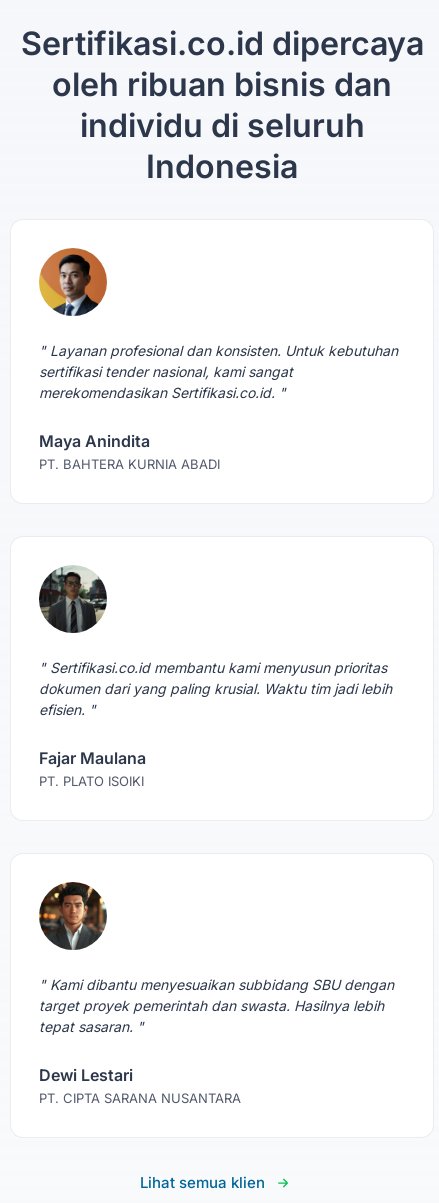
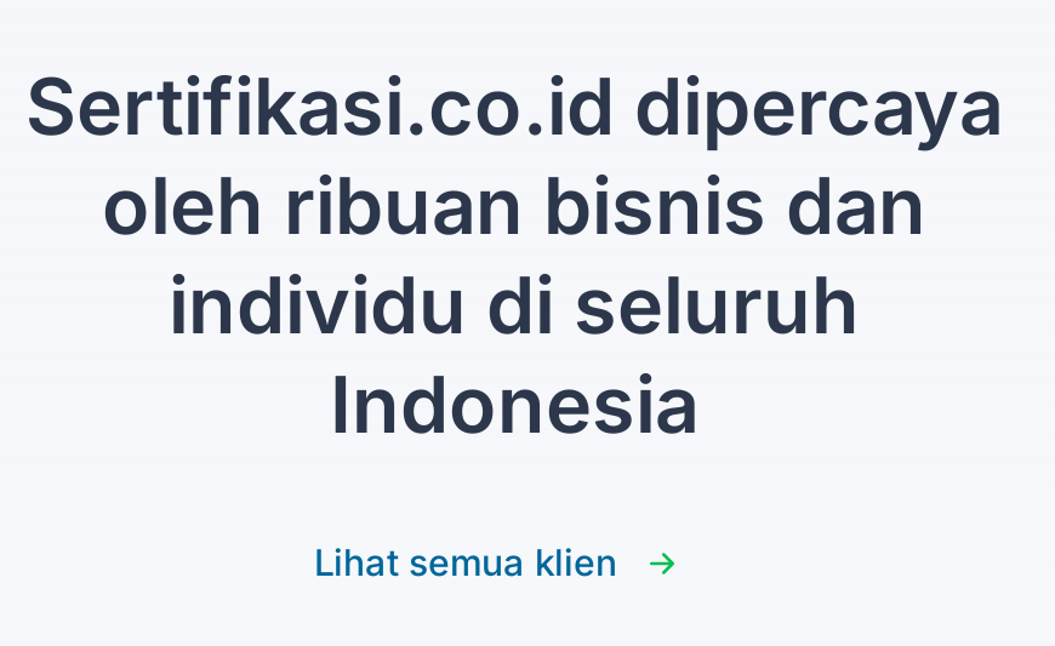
- [image]
- " Layanan profesional dan konsisten. Untuk kebutuhan
- sertifikasi tender nasional, kami sangat
- merekomendasikan Sertifikasi.co.id. "
- Maya Anindita
- PT. BAHTERA KURNIA ABADI

- [image]
- " Sertifikasi.co.id membantu kami menyusun prioritas
- dokumen dari yang paling krusial. Waktu tim jadi lebih
- efisien. "
- Fajar Maulana
- PT. PLATO ISOIKI

- [image]
- " Kami dibantu menyesuaikan subbidang SBU dengan
- target proyek pemerintah dan swasta. Hasilnya lebih
- tepat sasaran. "
- Dewi Lestari
- PT. CIPTA SARANA NUSANTARA
